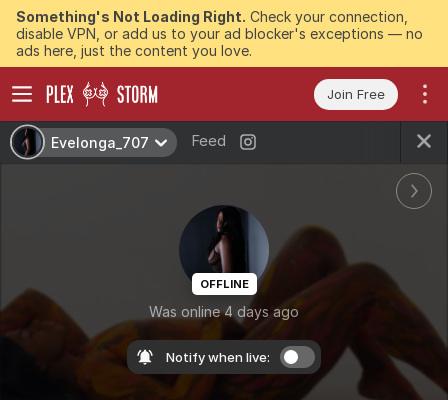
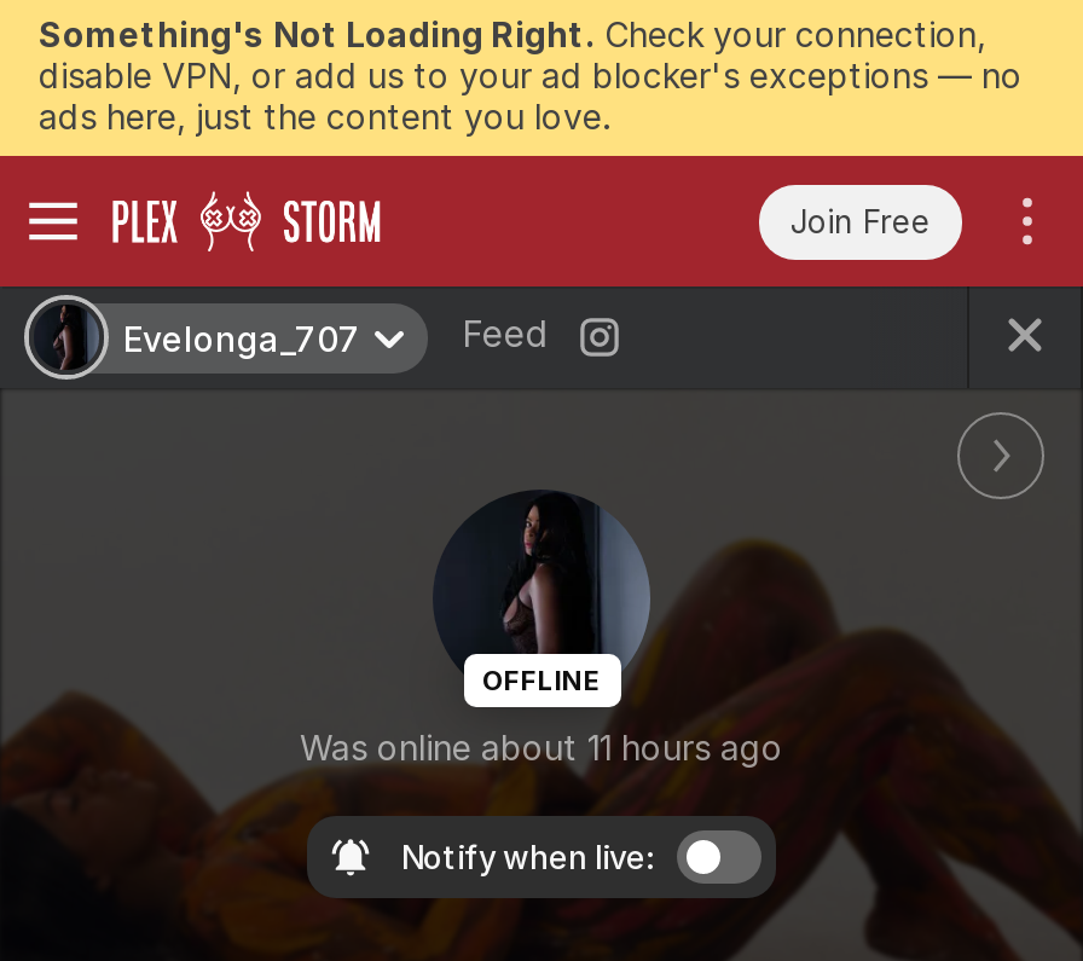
- Was online 4 days ago
+ Was online about 11 hours ago
